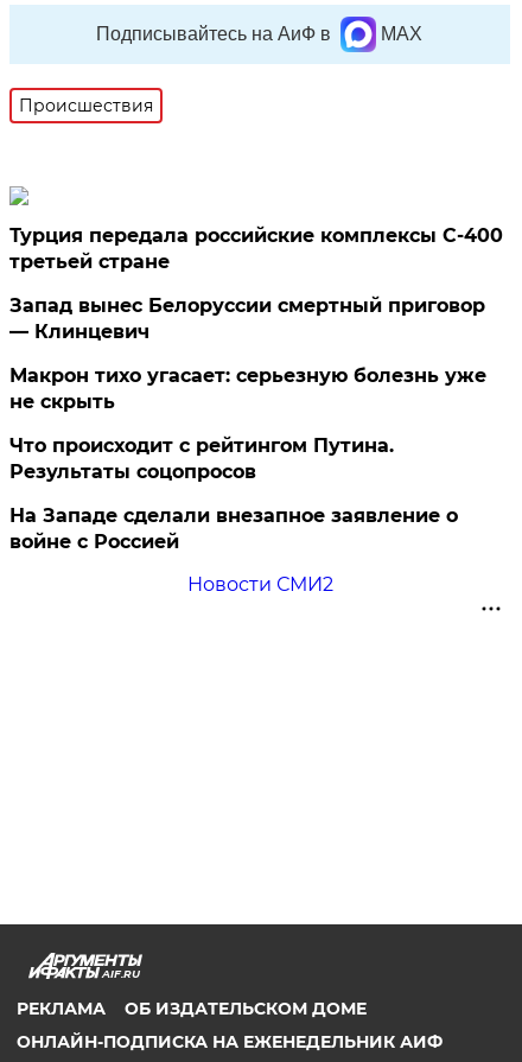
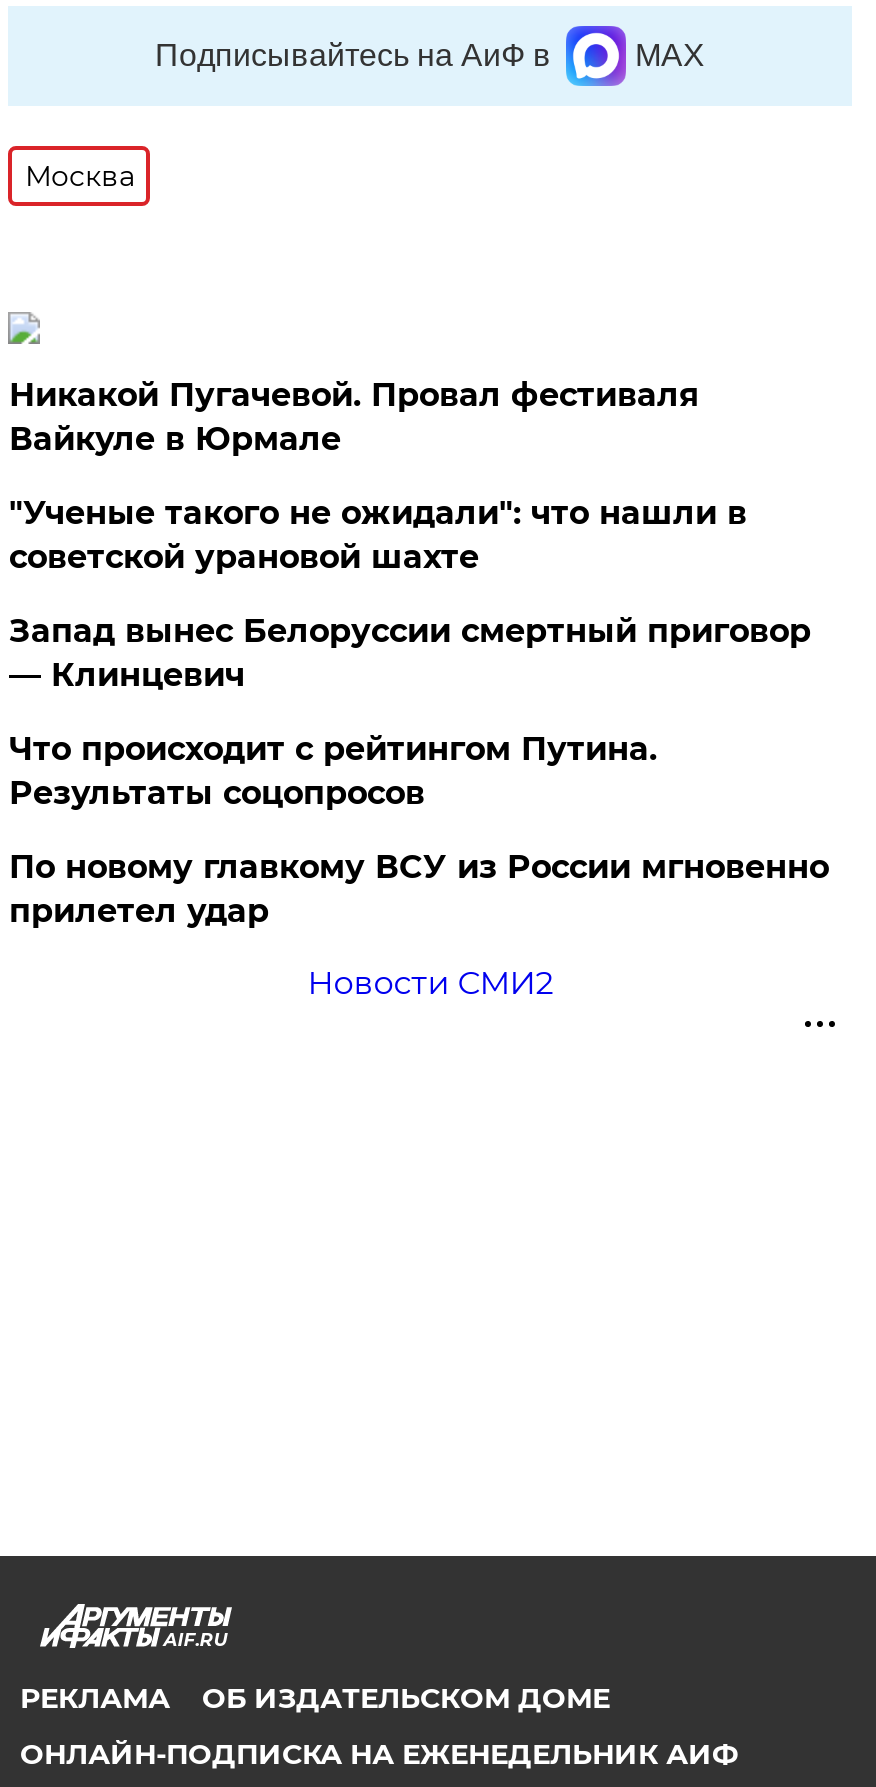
- Происшествия
+ Москва

- Турция передала российские комплексы С-400
- третьей стране
+ Никакой Пугачевой. Провал фестиваля
+ Вайкуле в Юрмале
+ "Ученые такого не ожидали": что нашли в
+ советской урановой шахте

moved down: Запад вынес Белоруссии смертный приговор | — Клинцевич

- Макрон тихо угасает: серьезную болезнь уже
- не скрыть

- На Западе сделали внезапное заявление о
- войне с Россией
+ По новому главкому ВСУ из России мгновенно
+ прилетел удар
